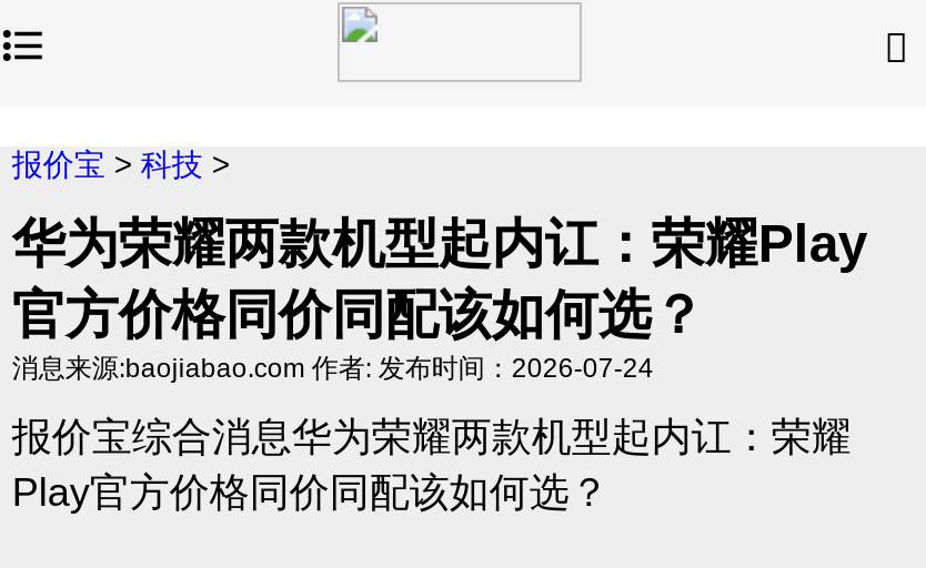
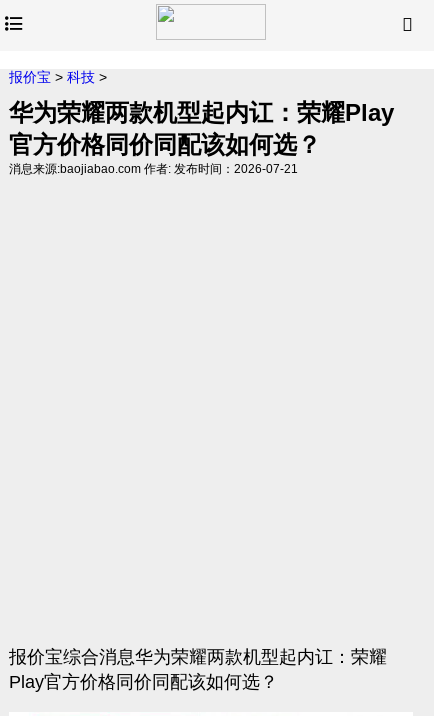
- 消息来源:baojiabao.com 作者: 发布时间：2026-07-24
+ 消息来源:baojiabao.com 作者: 发布时间：2026-07-21
